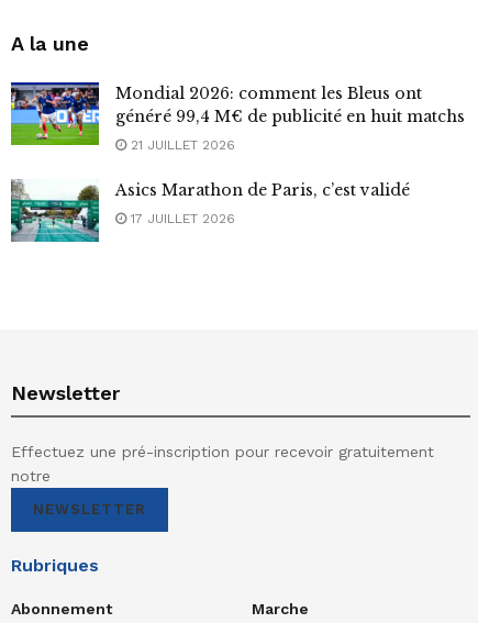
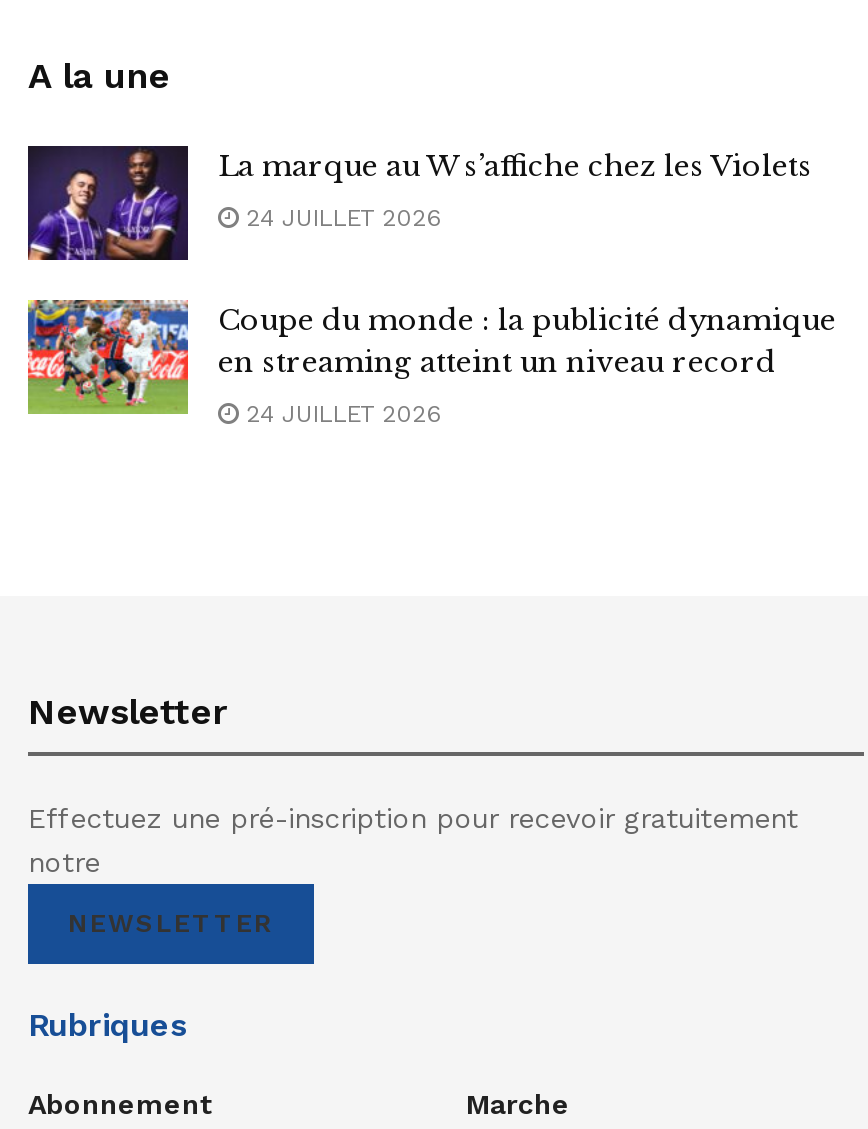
- [image]
- Mondial 2026: comment les Bleus ont
- généré 99,4 M€ de publicité en huit matchs
+ [image]
+ La marque au W s’affiche chez les Violets

- 21 JUILLET 2026
+ 24 JUILLET 2026

- [image]
- Asics Marathon de Paris, c’est validé
+ [image]
+ Coupe du monde : la publicité dynamique
+ en streaming atteint un niveau record

- 17 JUILLET 2026
+ 24 JUILLET 2026
